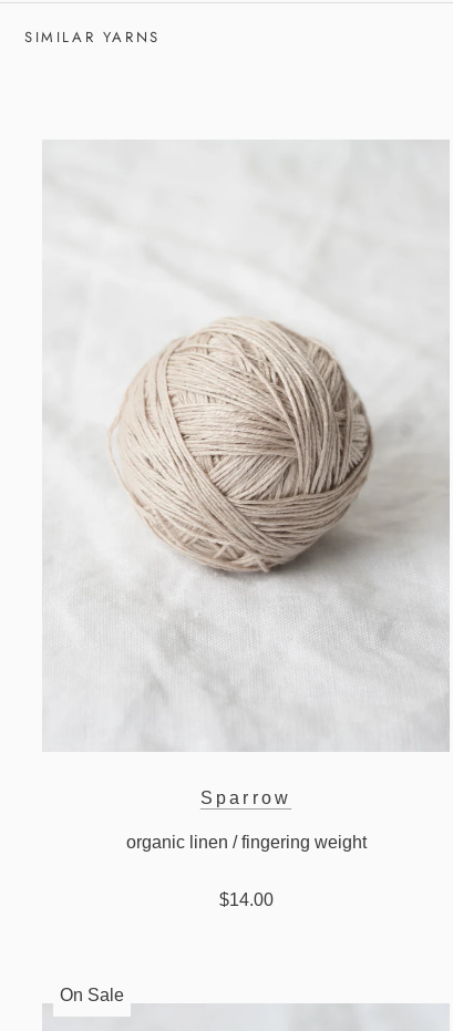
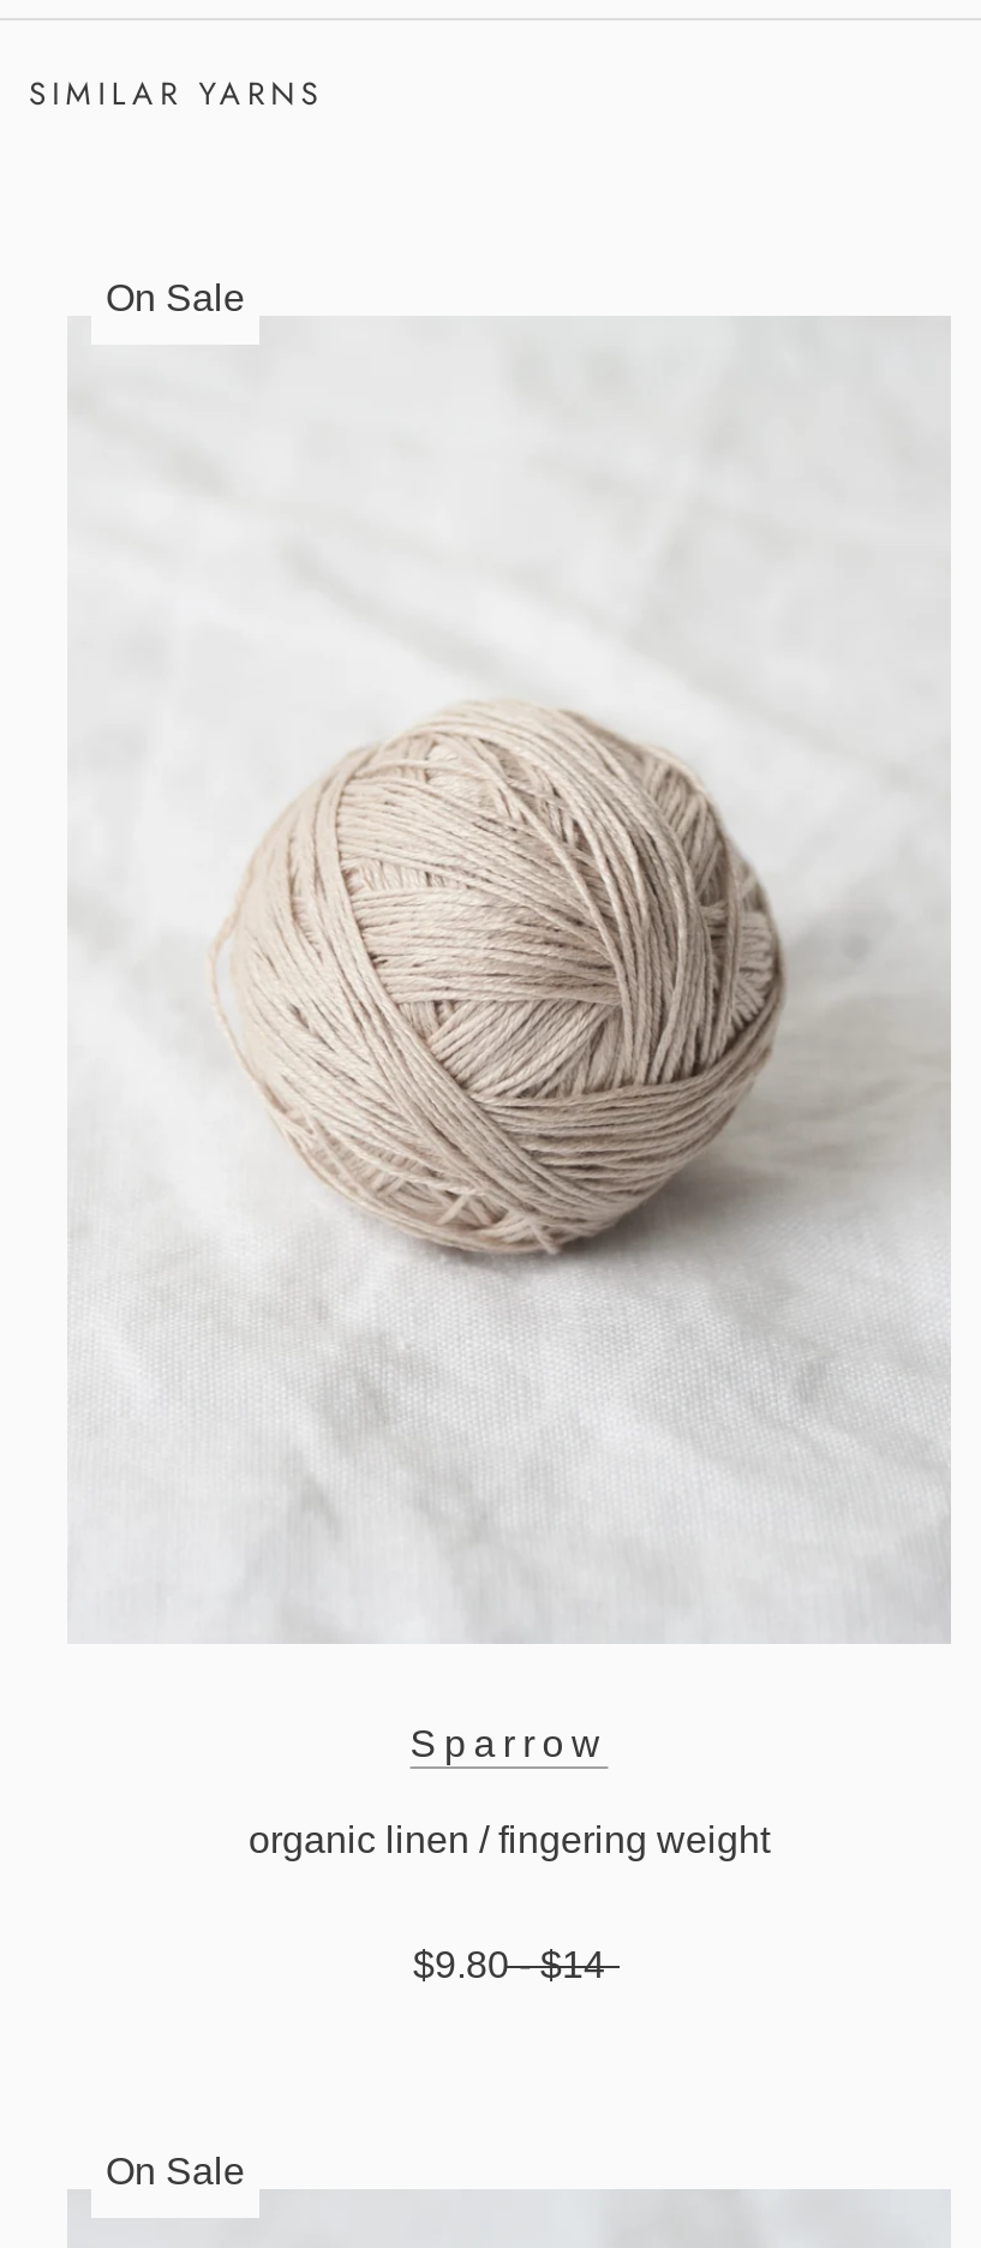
+ On Sale

- $14.00
+ $9.80 - $14
